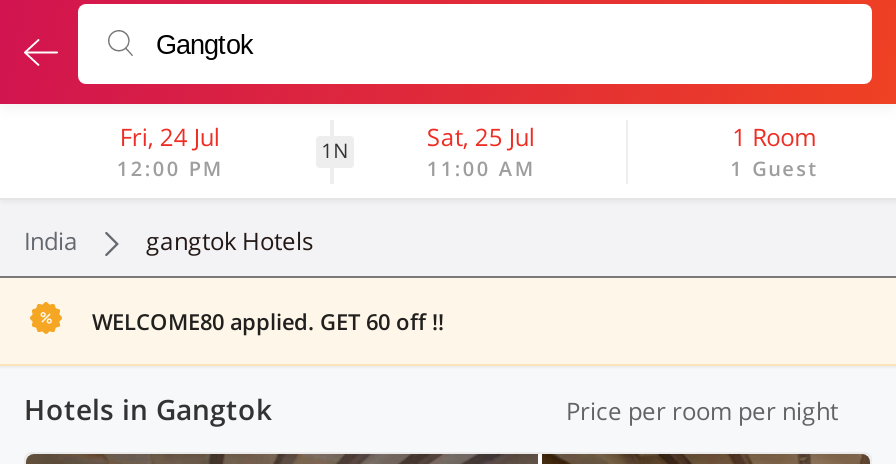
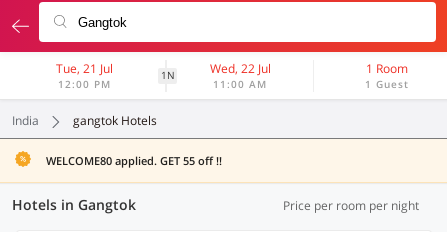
- Fri, 24 Jul
+ Tue, 21 Jul

- Sat, 25 Jul
+ Wed, 22 Jul

- WELCOME80 applied. GET 60 off !!
+ WELCOME80 applied. GET 55 off !!
